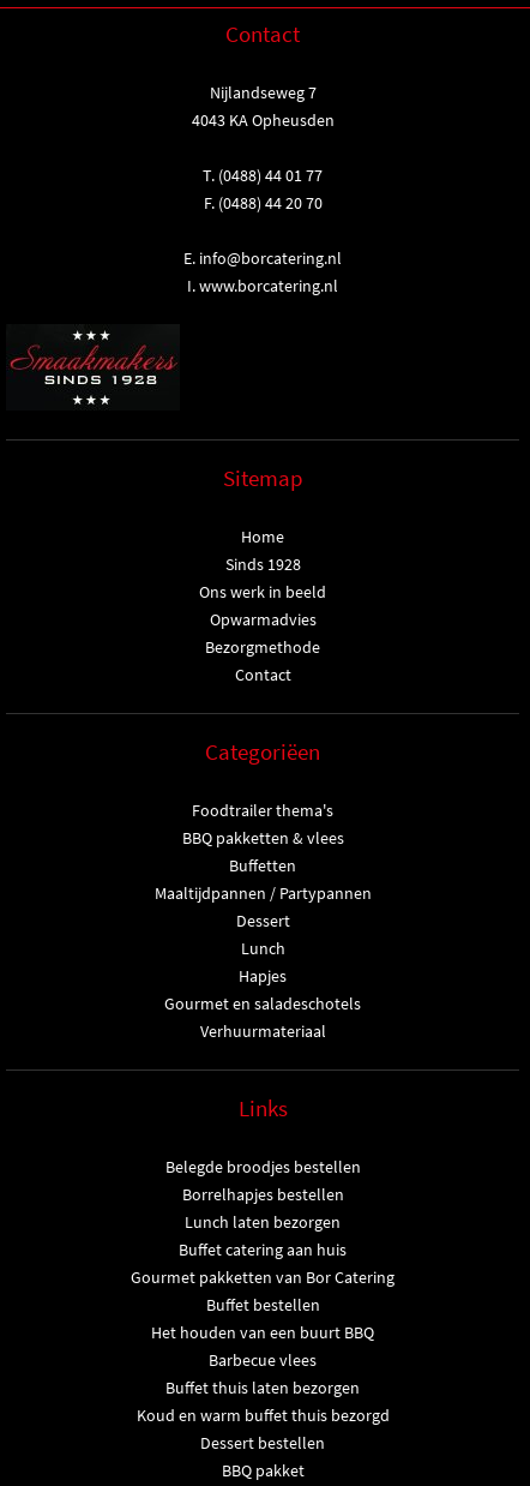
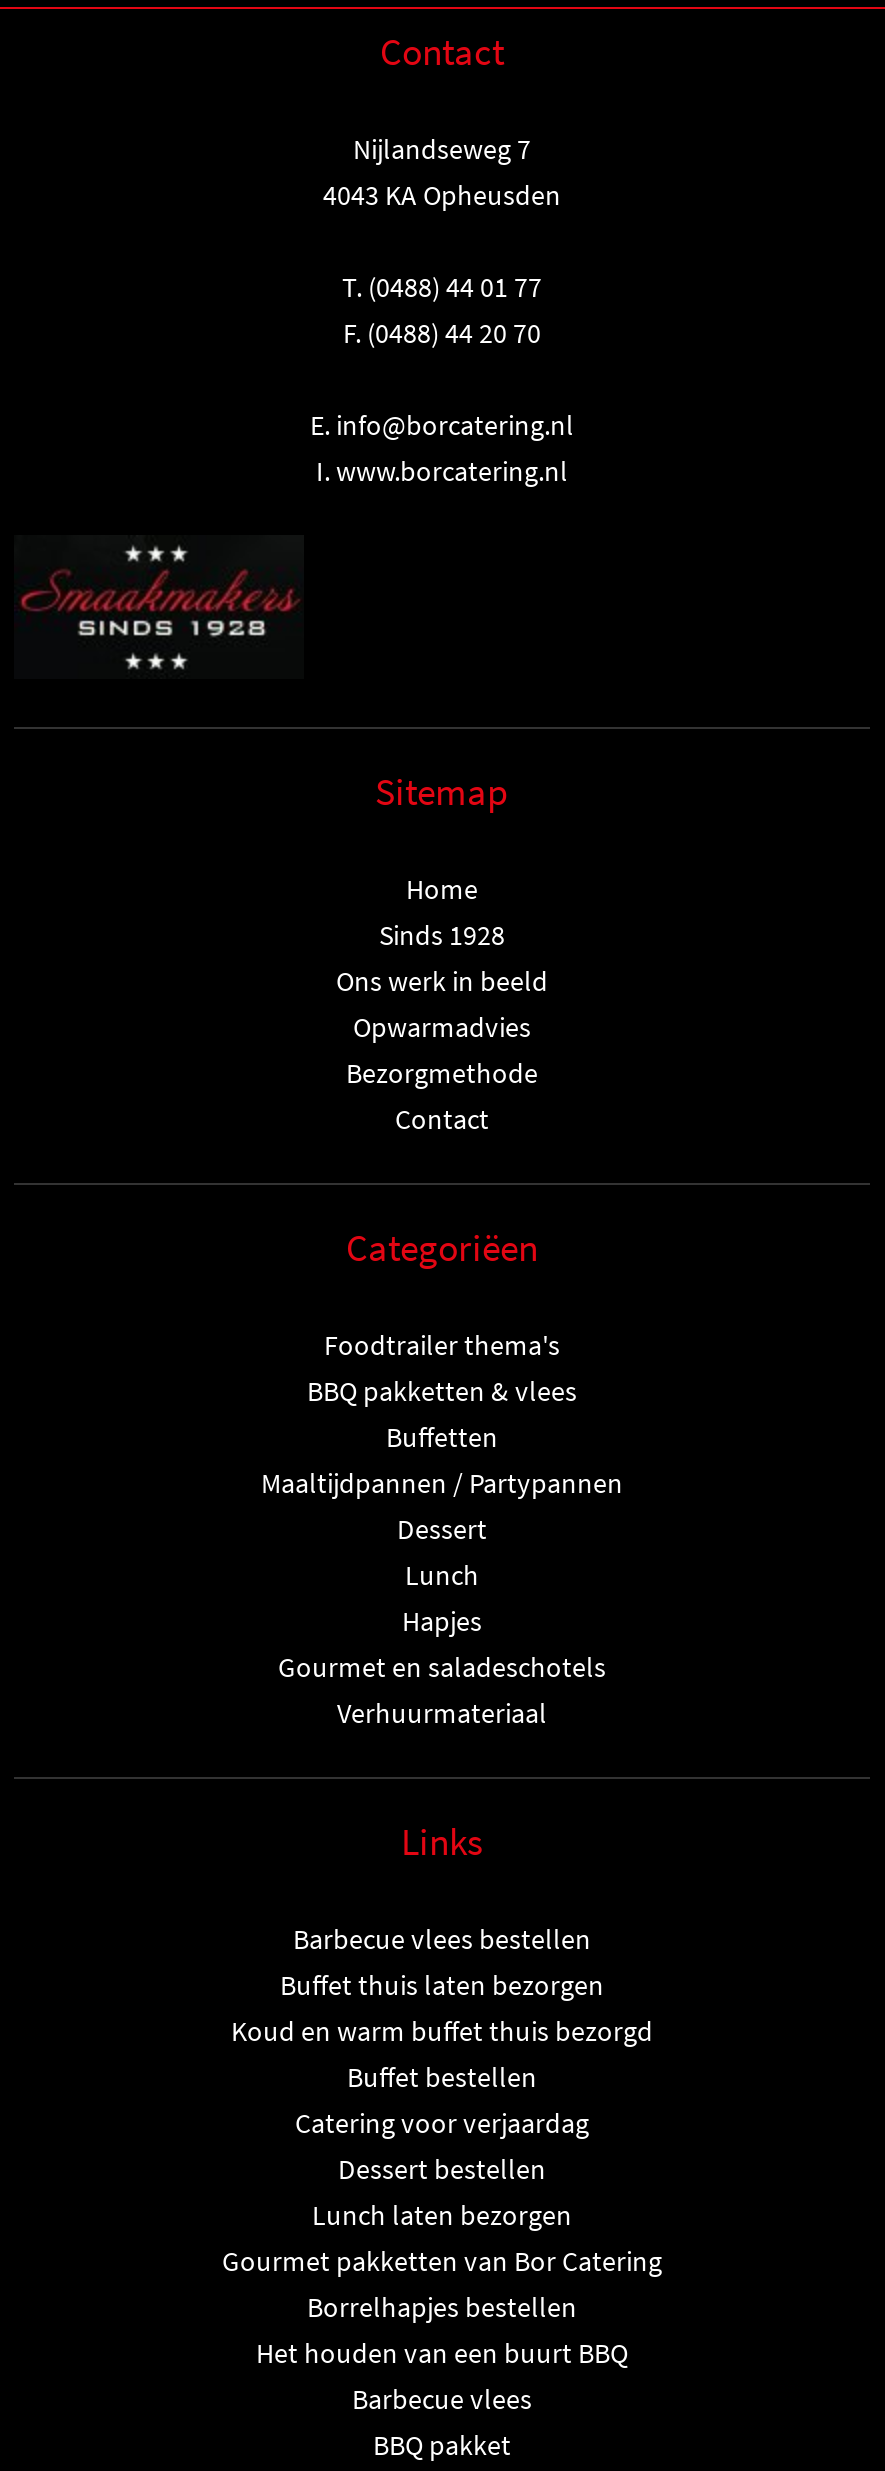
- Belegde broodjes bestellen
+ Barbecue vlees bestellen
+ Catering voor verjaardag

moved down: Borrelhapjes bestellen

moved up: Lunch laten bezorgen

- Buffet catering aan huis

moved up: Gourmet pakketten van Bor Catering | Buffet bestellen

moved down: Het houden van een buurt BBQ | Barbecue vlees

moved up: Buffet thuis laten bezorgen | Koud en warm buffet thuis bezorgd | Dessert bestellen
